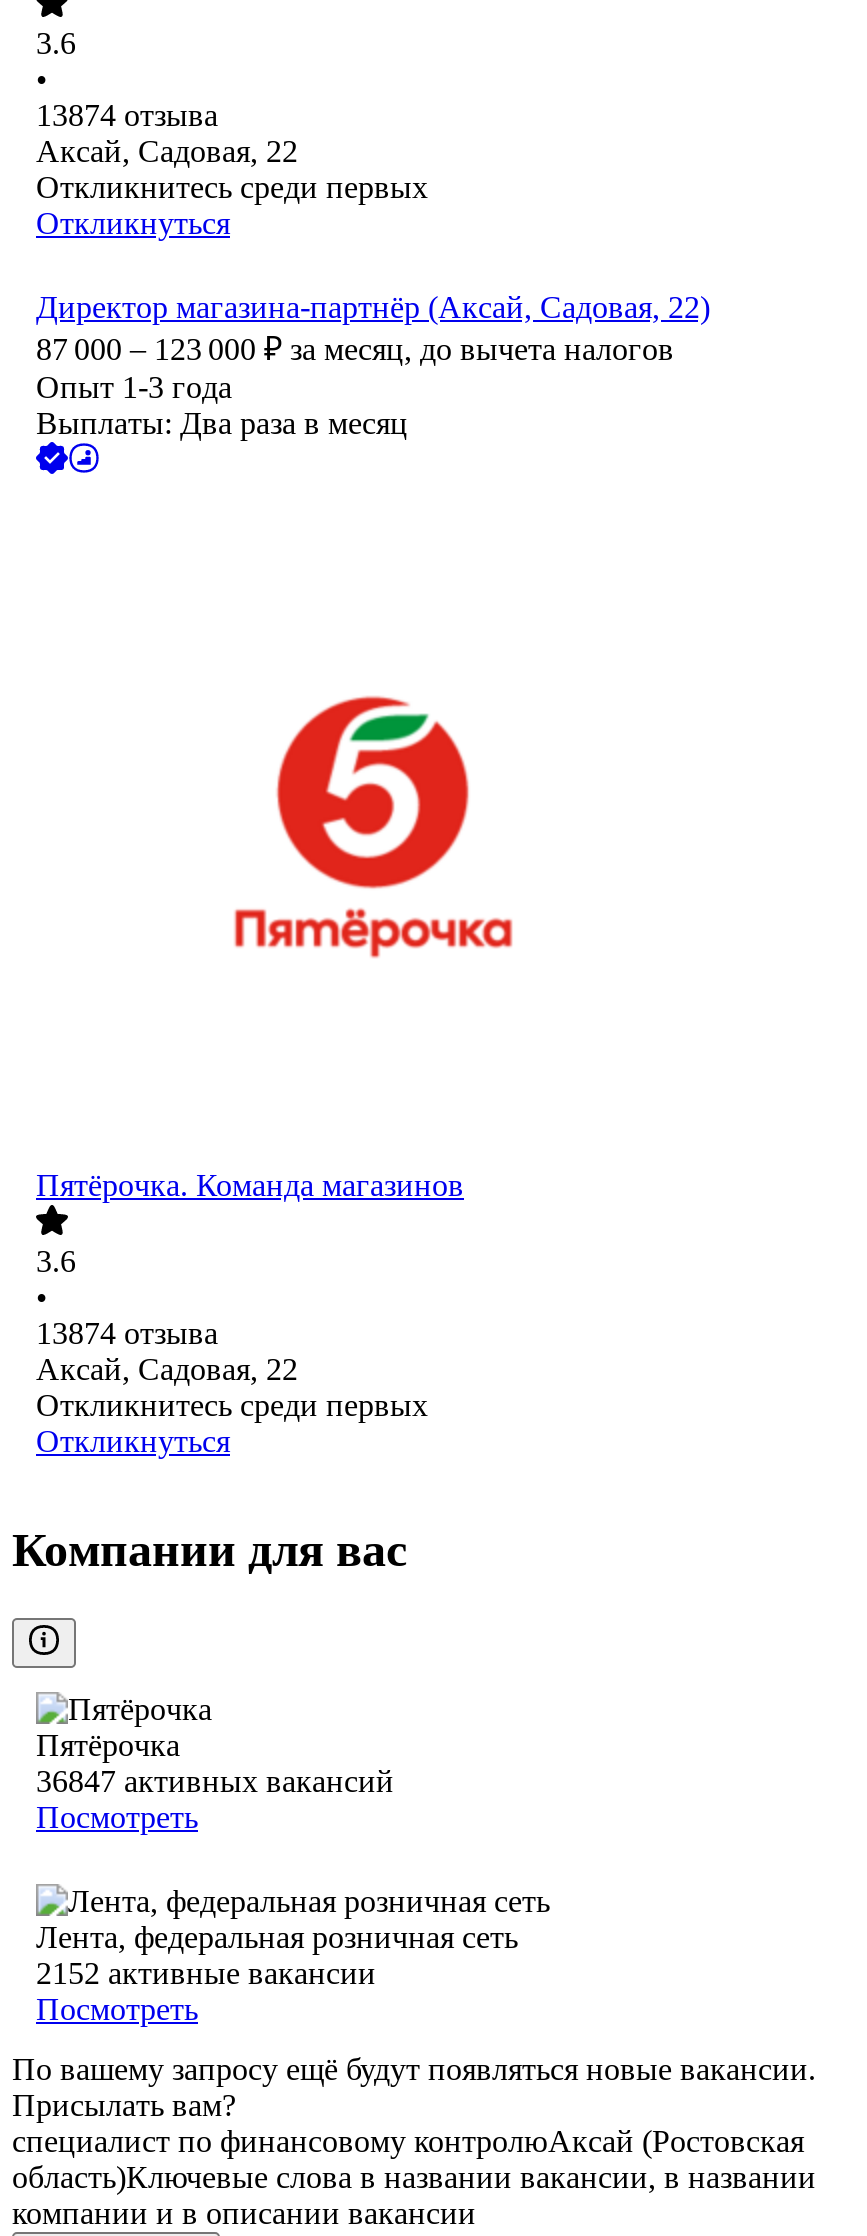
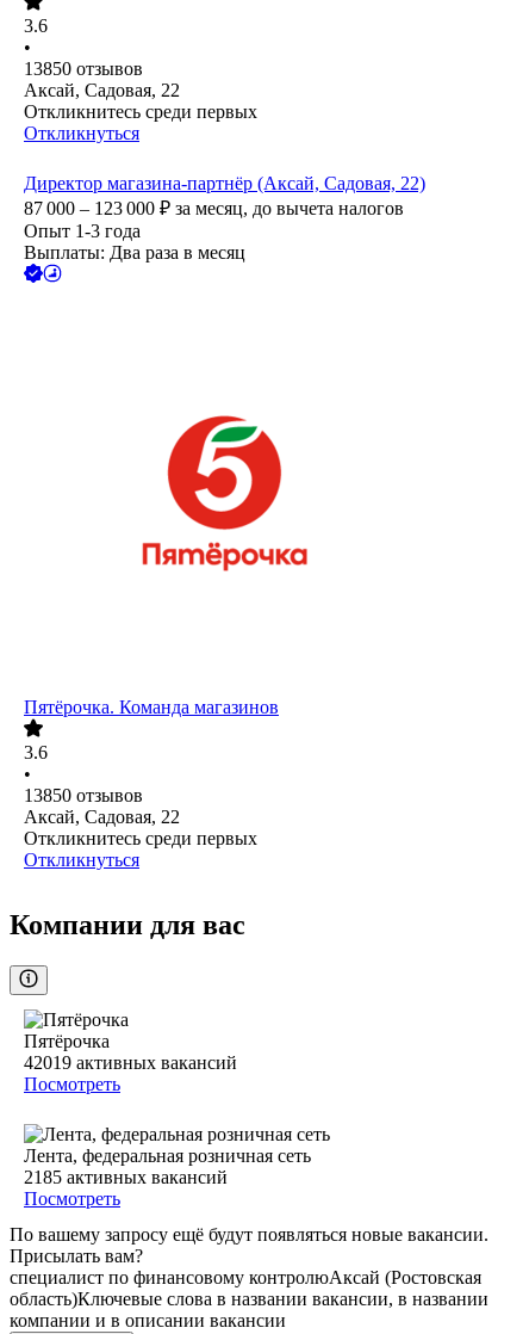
- 13874 отзыва
+ 13850 отзывов

- 13874 отзыва
+ 13850 отзывов

- 36847 активных вакансий
+ 42019 активных вакансий

- 2152 активные вакансии
+ 2185 активных вакансий
